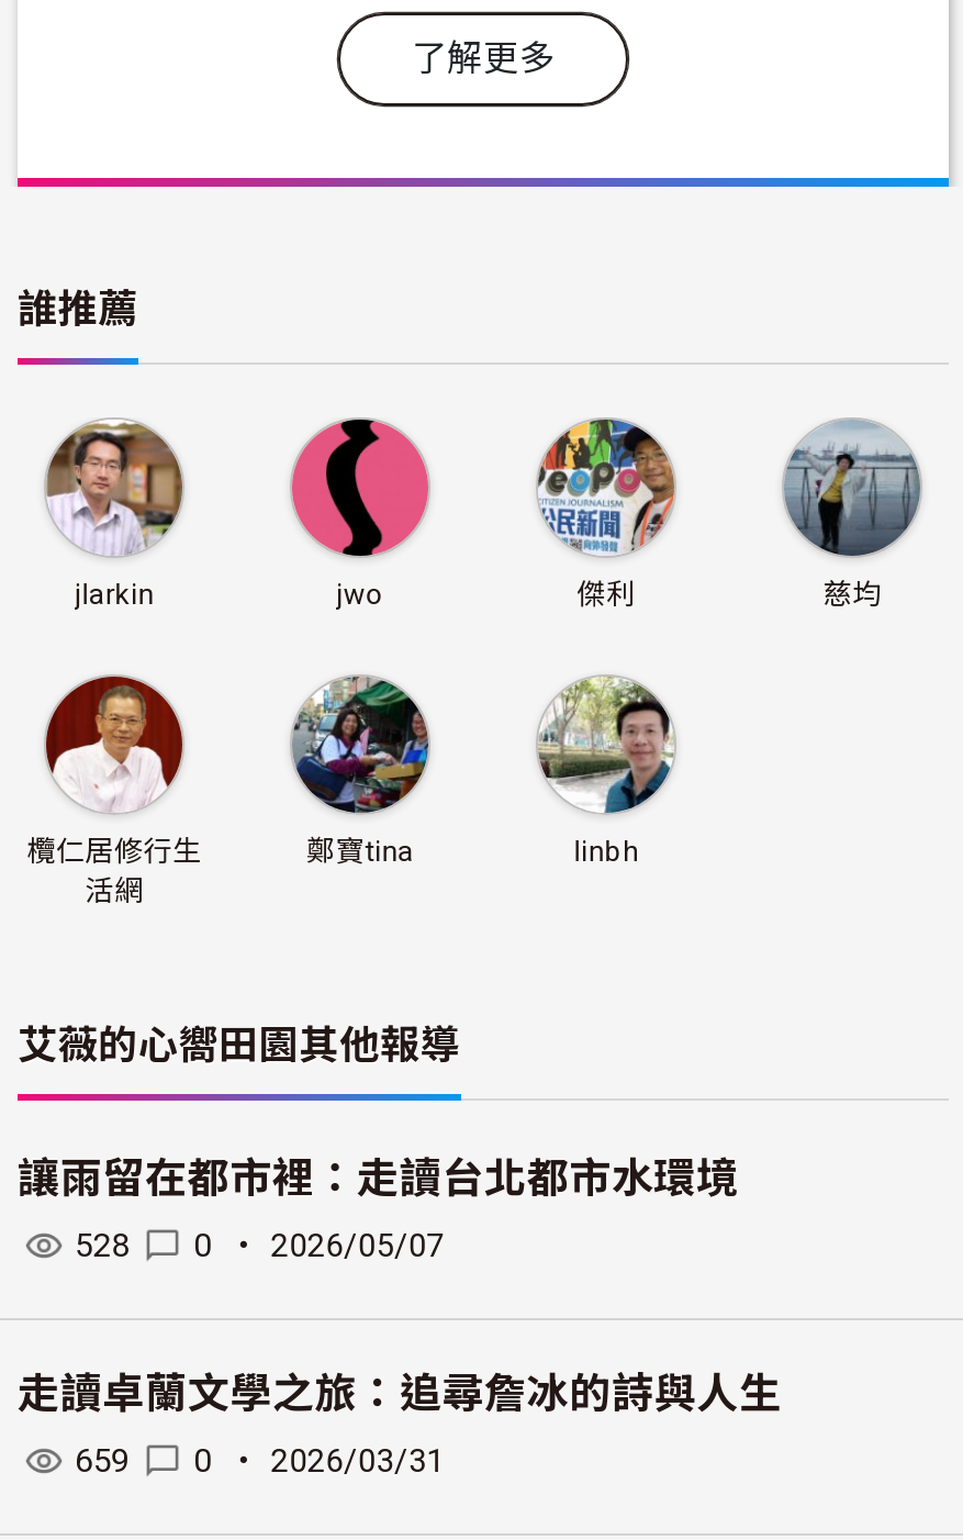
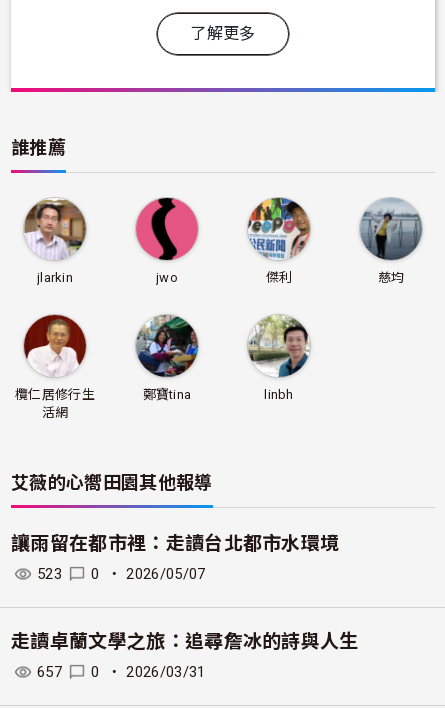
- 528 0 ・2026/05/07
+ 523 0 ・2026/05/07

- 659 0 ・2026/03/31
+ 657 0 ・2026/03/31
